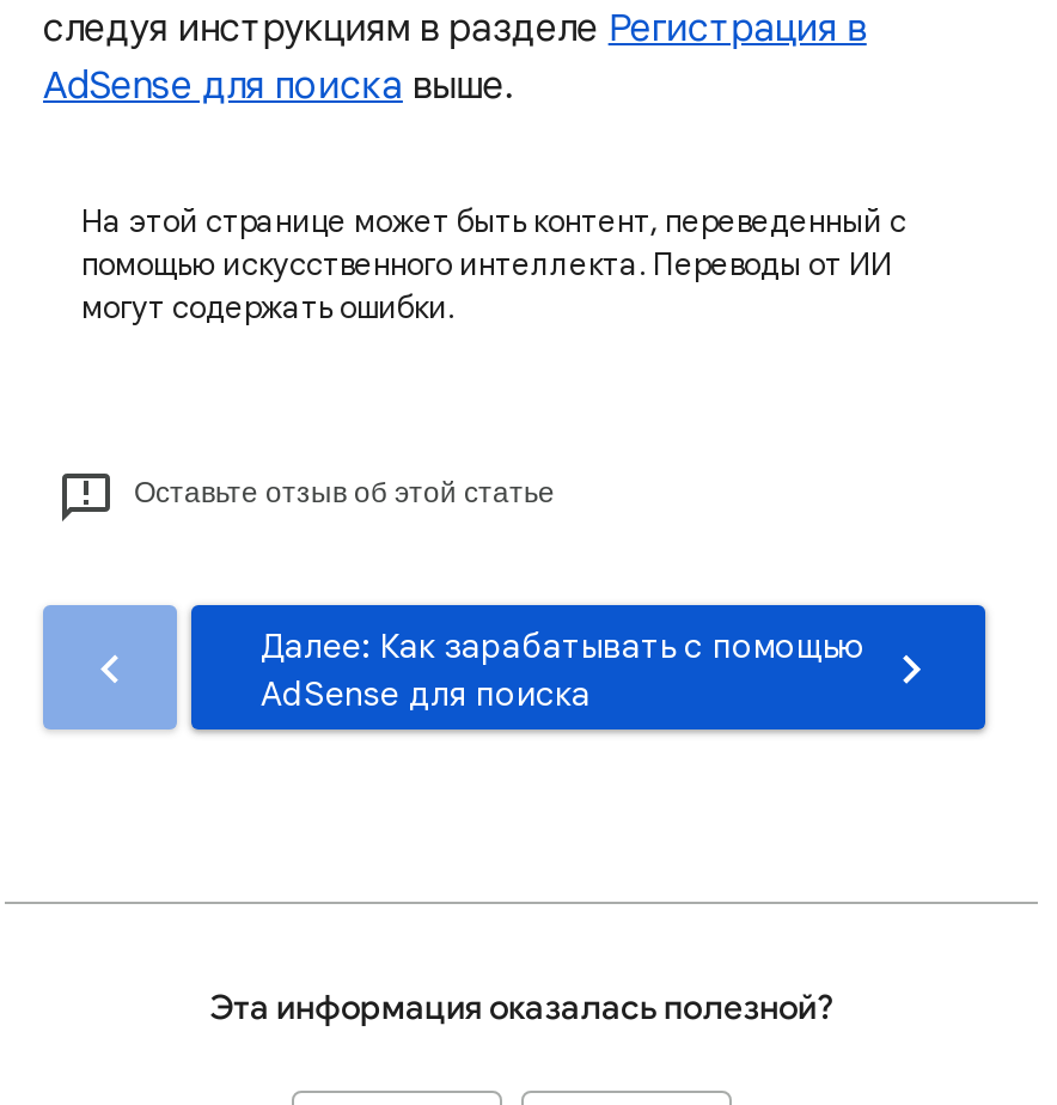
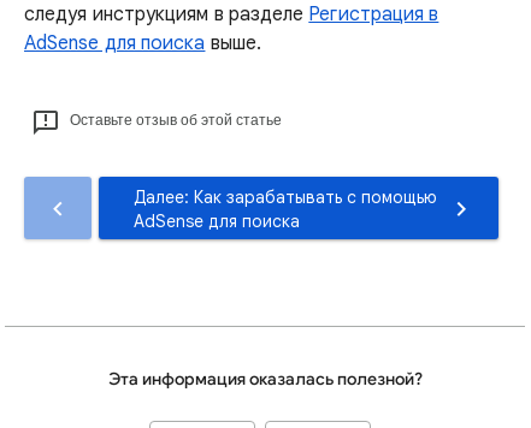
- На этой странице может быть контент, переведенный с
- помощью искусственного интеллекта. Переводы от ИИ
- могут содержать ошибки.
